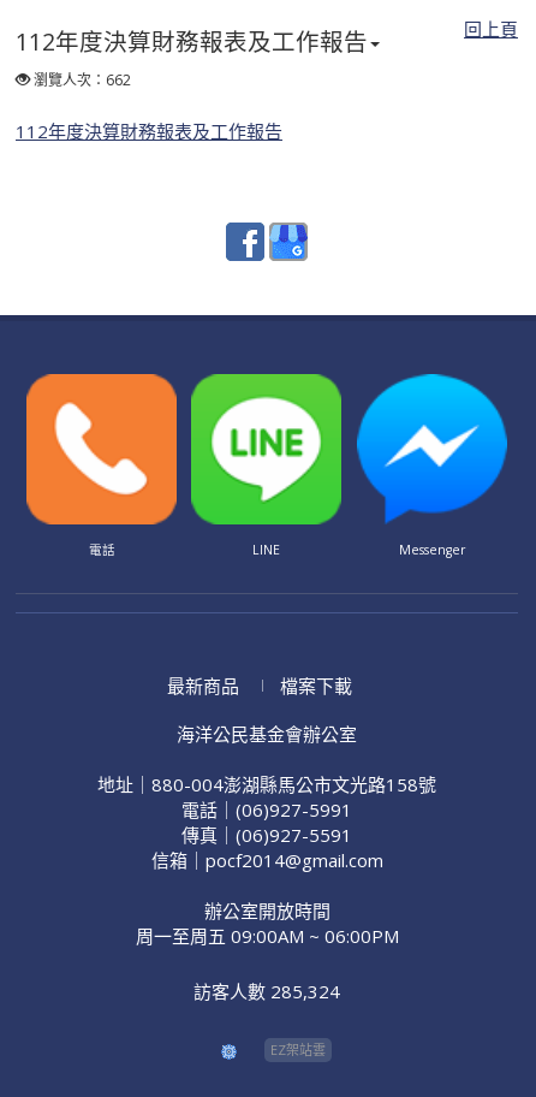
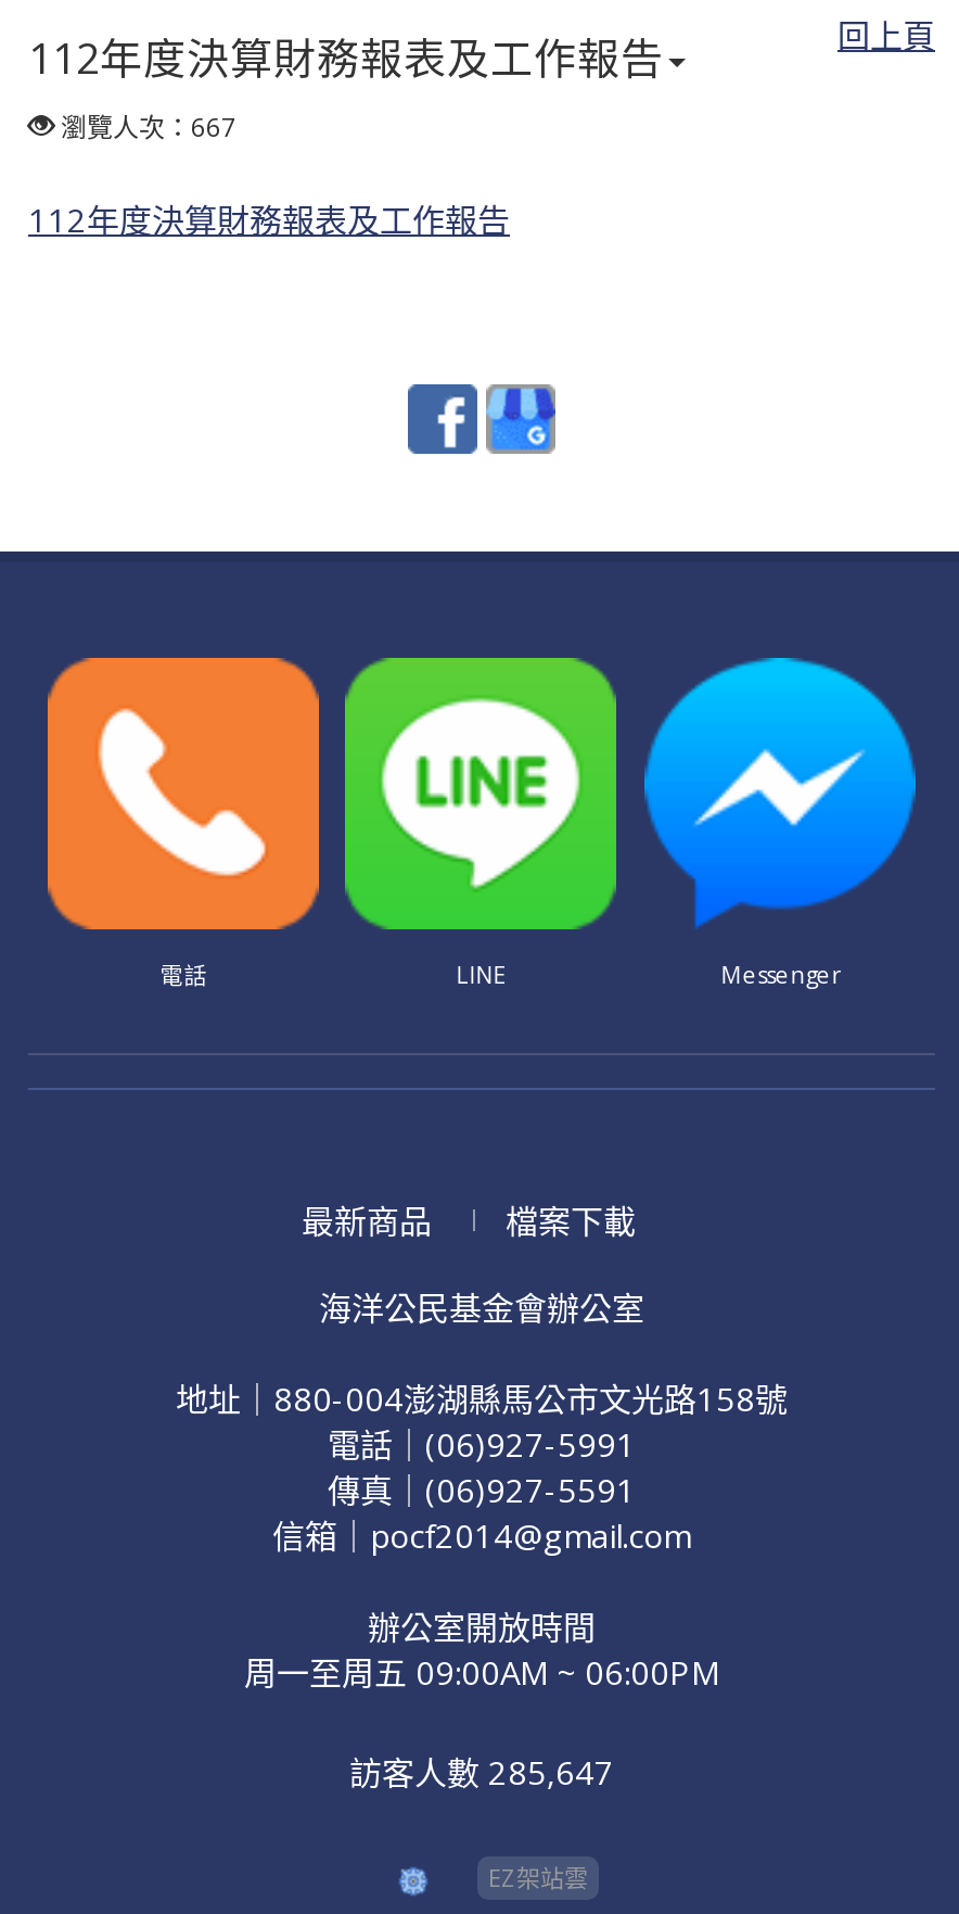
- 瀏覽人次：662
+ 瀏覽人次：667

- 訪客人數 285,324
+ 訪客人數 285,647
